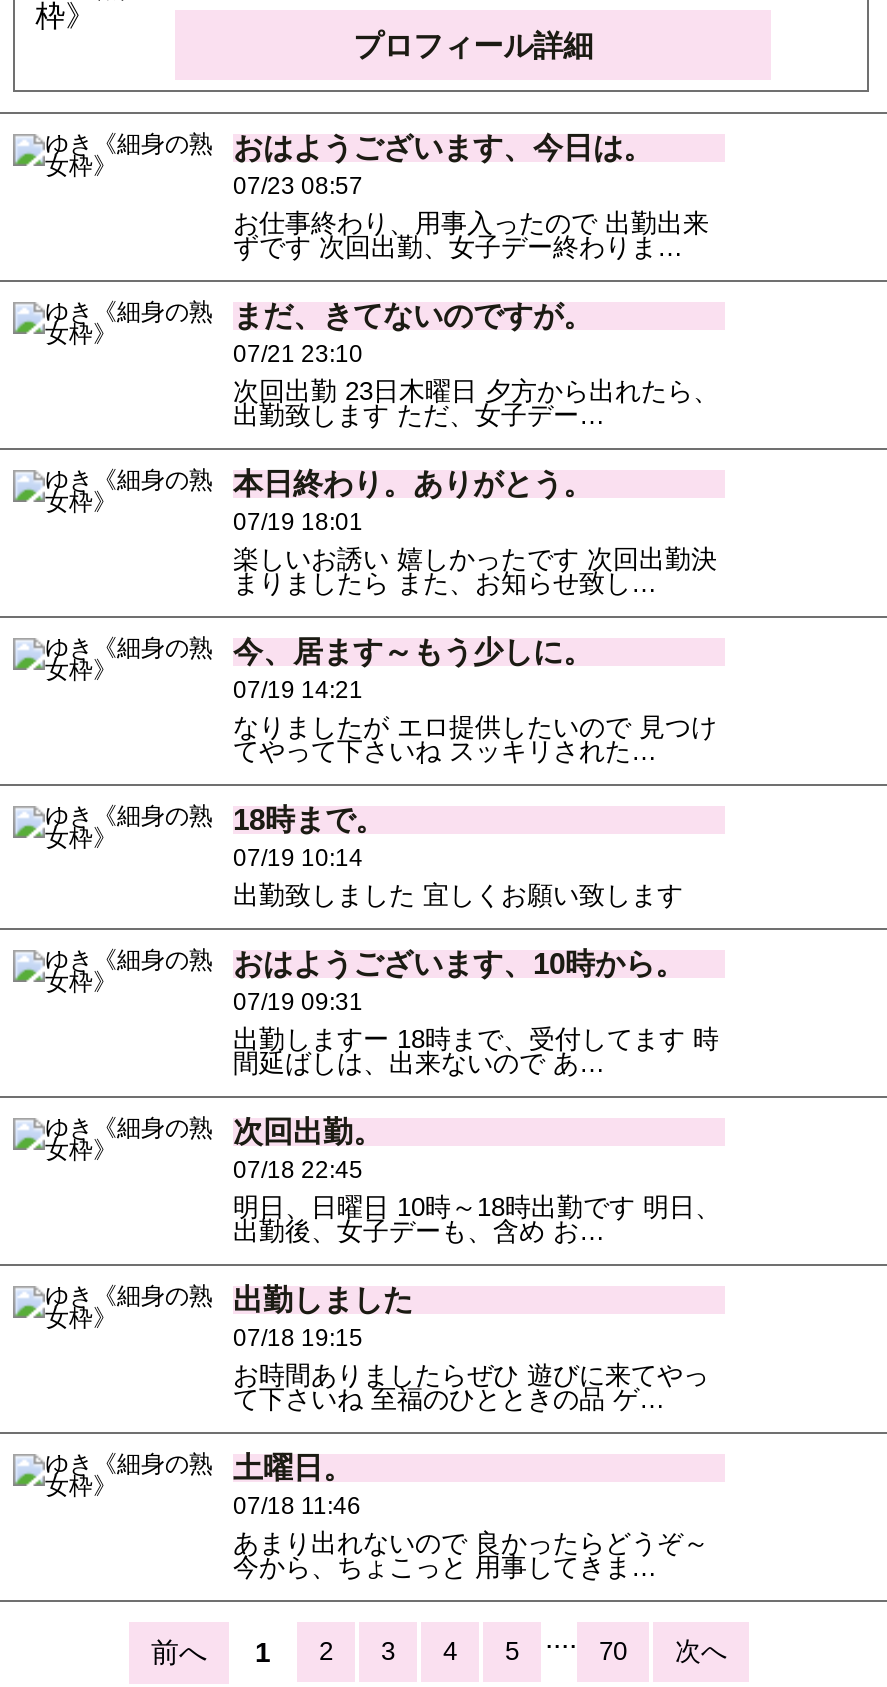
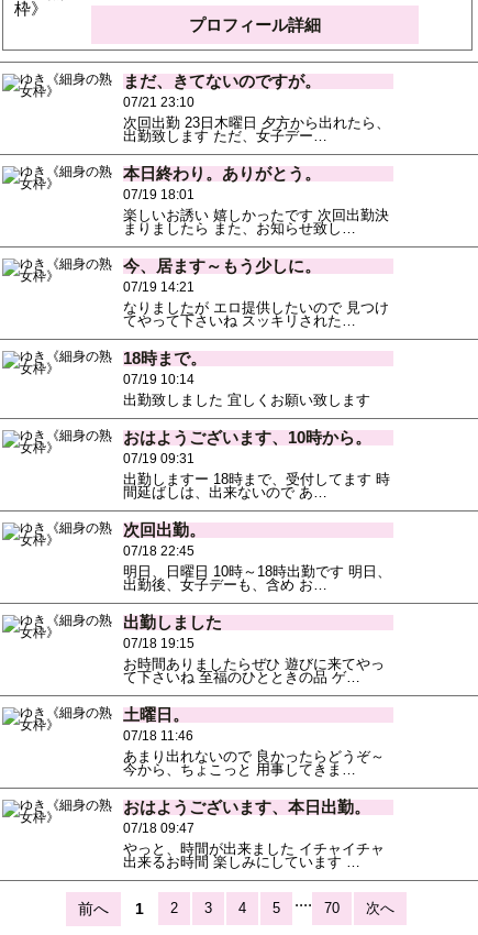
- おはようございます、今日は。
- 07/23 08:57
- お仕事終わり、用事入ったので 出勤出来
- ずです 次回出勤、女子デー終わりま…

moved up: まだ、きてないのですが。 | 07/21 23:10 | 次回出勤 23日木曜日 夕方から出れたら、 | ... | あまり出れないので 良かったらどうぞ～ | 今から、ちょこっと 用事してきま…

+ おはようございます、本日出勤。
+ 07/18 09:47
+ やっと、時間が出来ました イチャイチャ
+ 出来るお時間 楽しみにしています …
